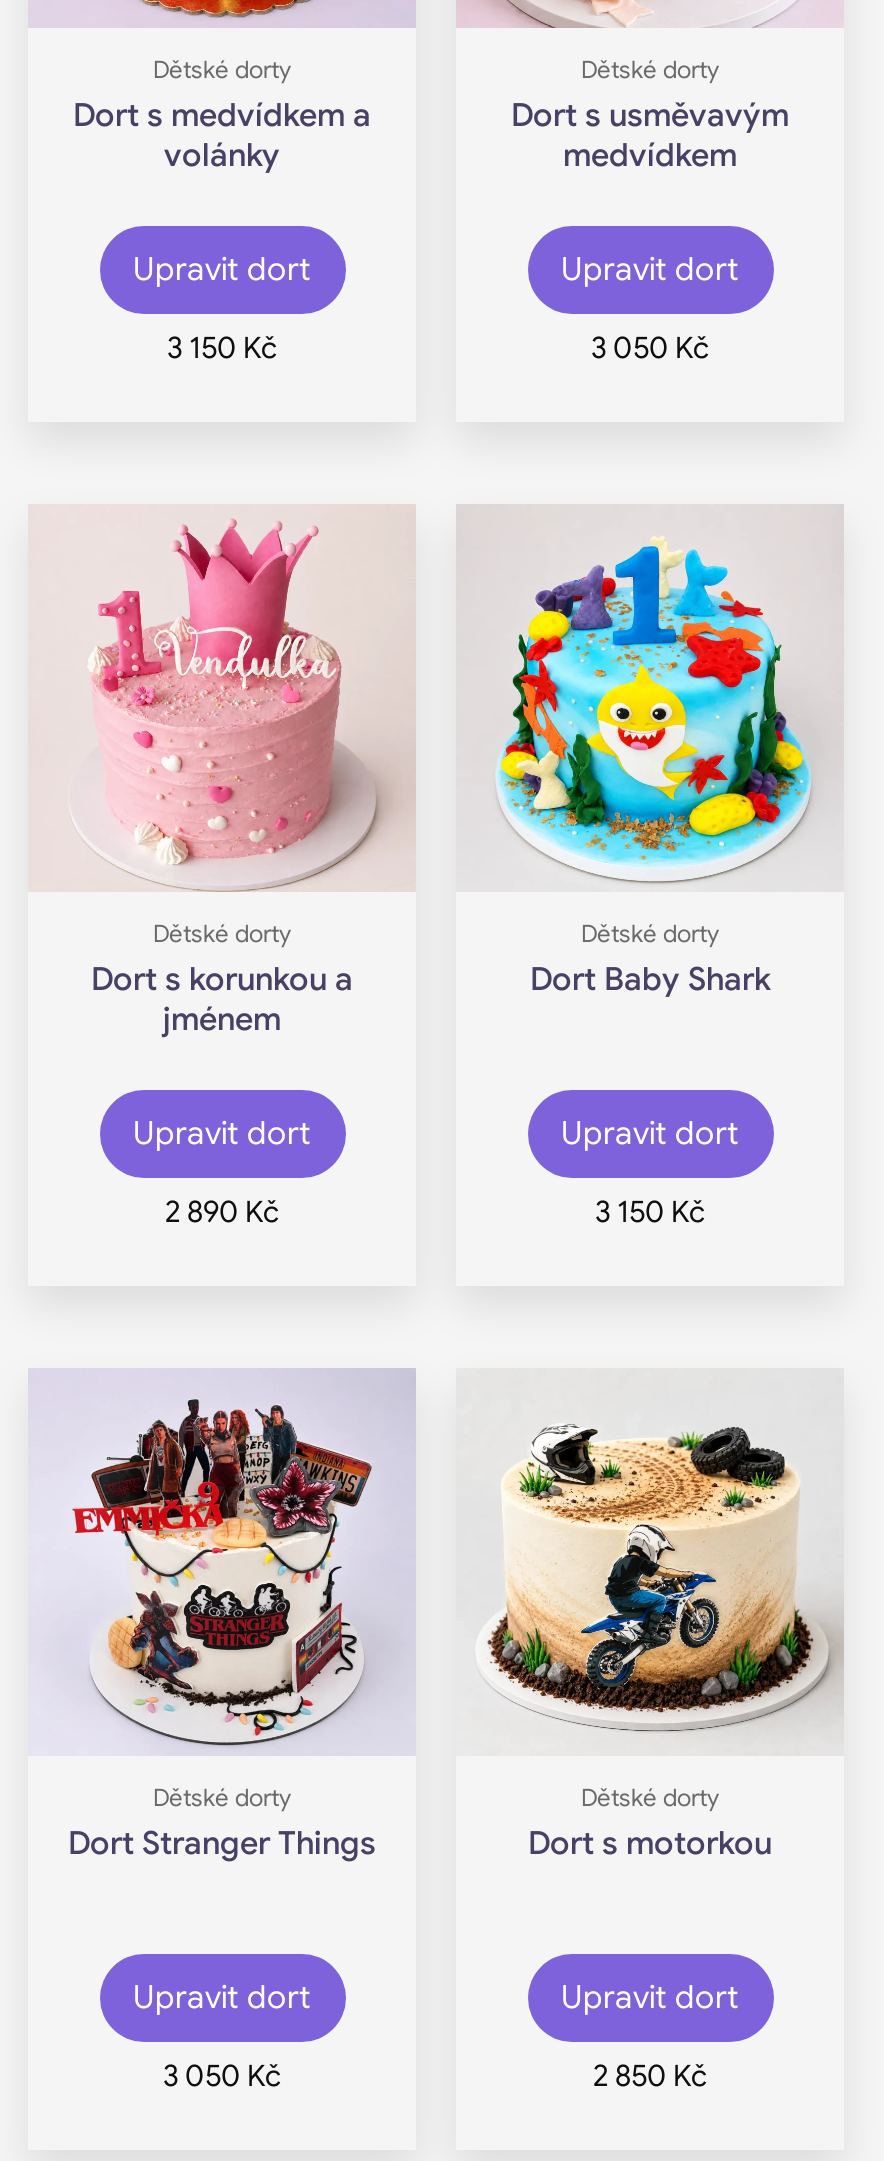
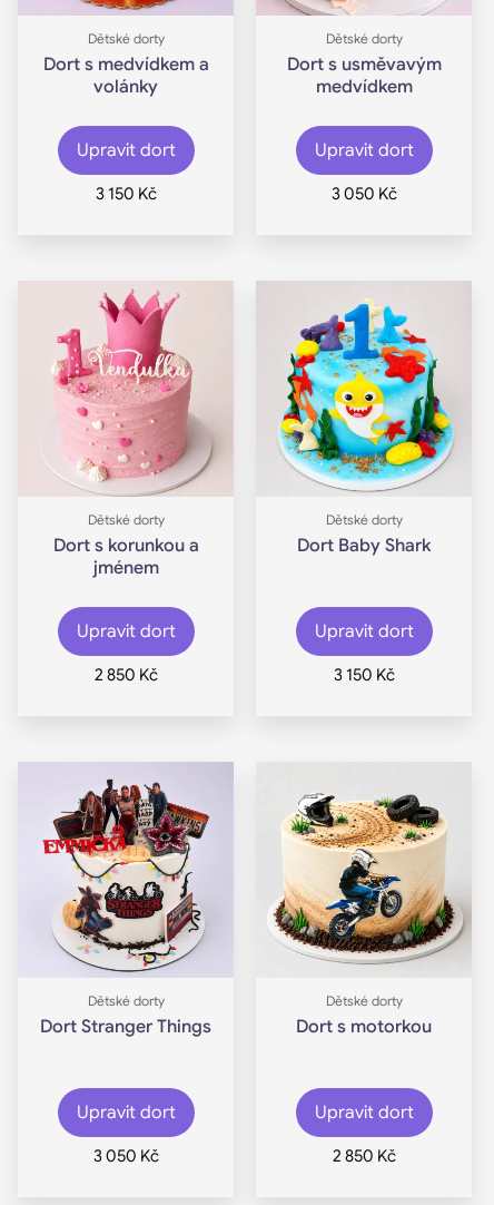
- 2 890 Kč
+ 2 850 Kč
